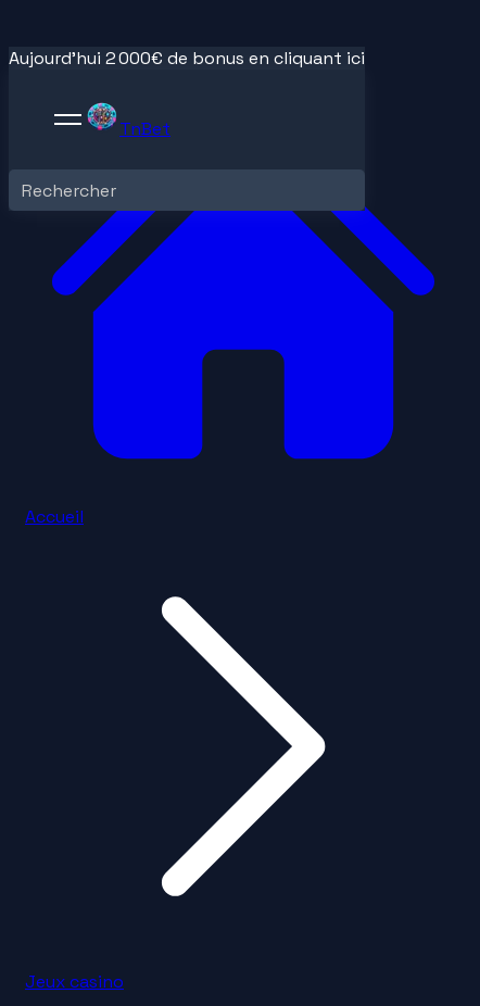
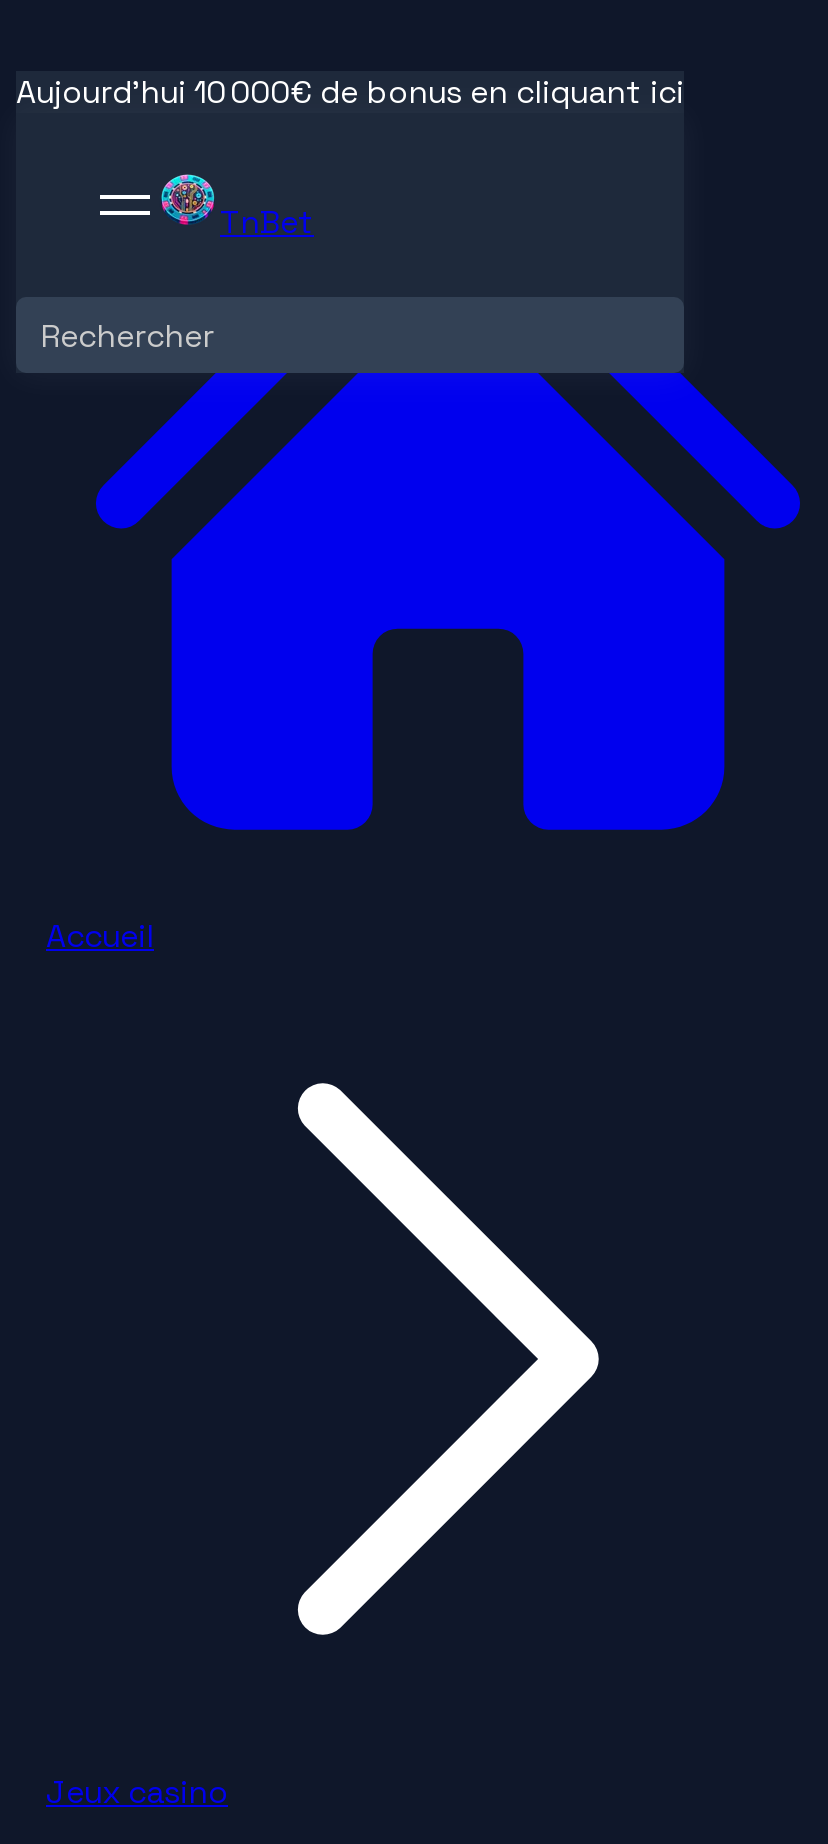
- Aujourd'hui 2 000€ de bonus en cliquant ici
+ Aujourd'hui 10 000€ de bonus en cliquant ici
